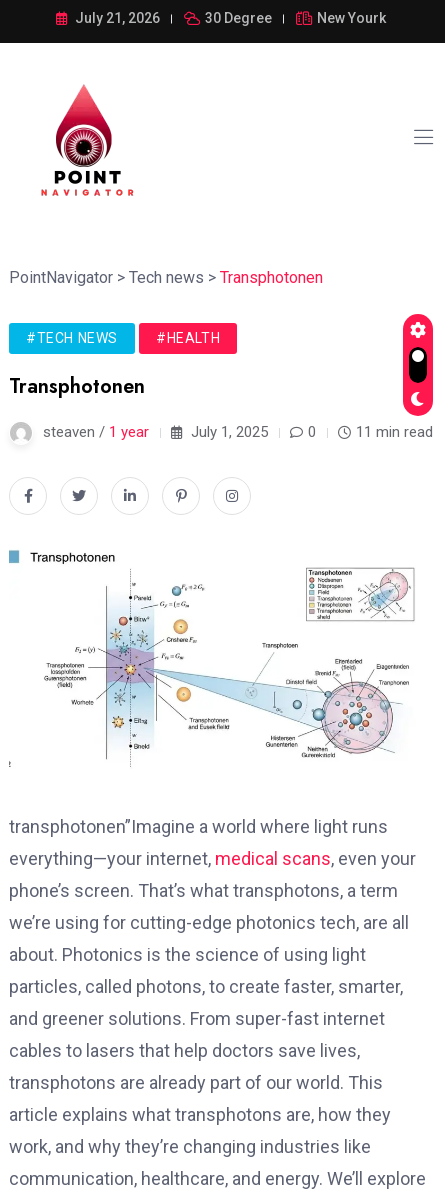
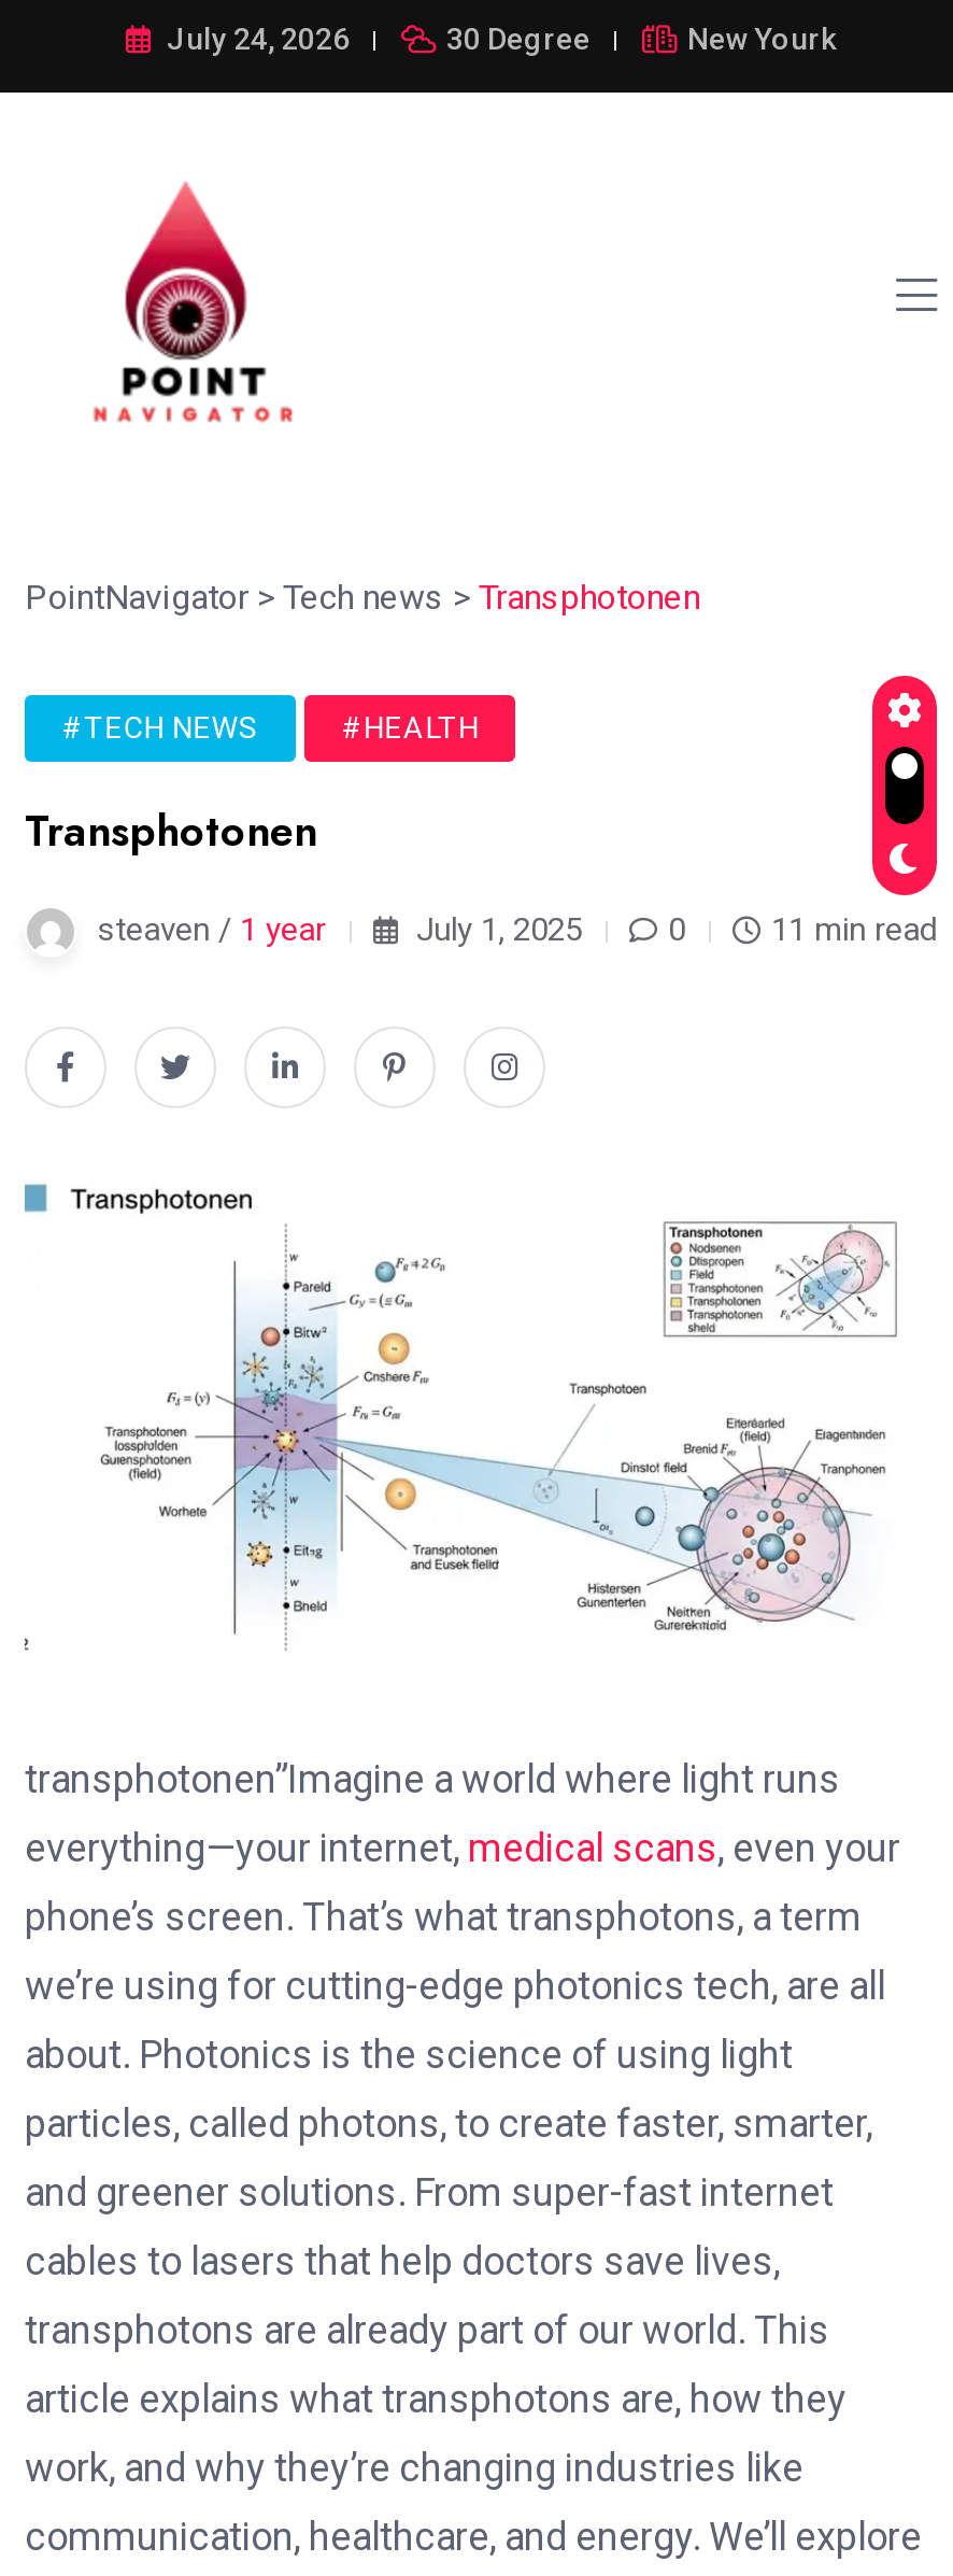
- July 21, 2026
+ July 24, 2026
